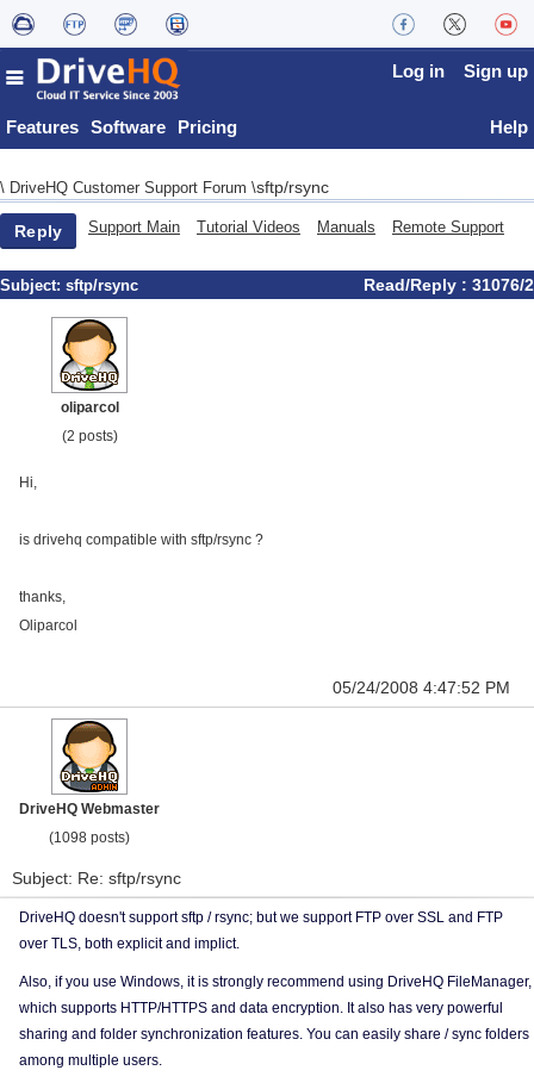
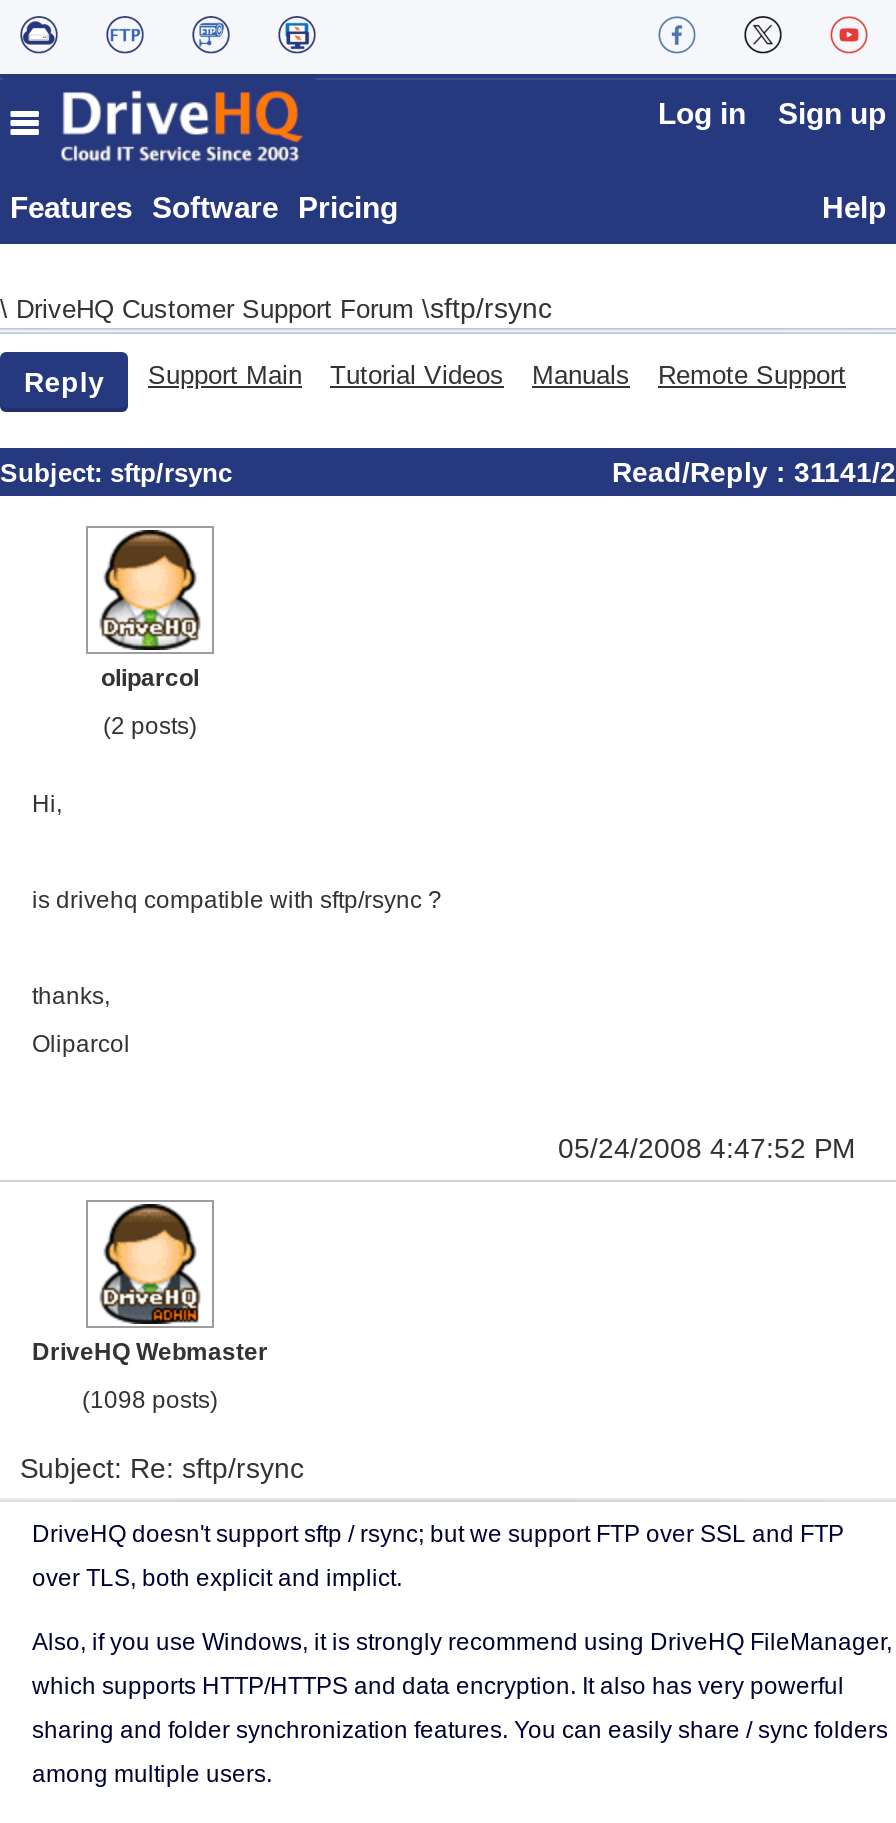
- Read/Reply : 31076/2
+ Read/Reply : 31141/2
